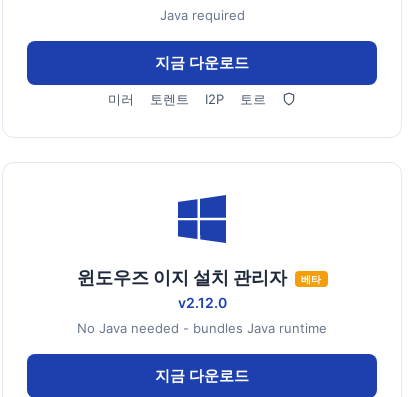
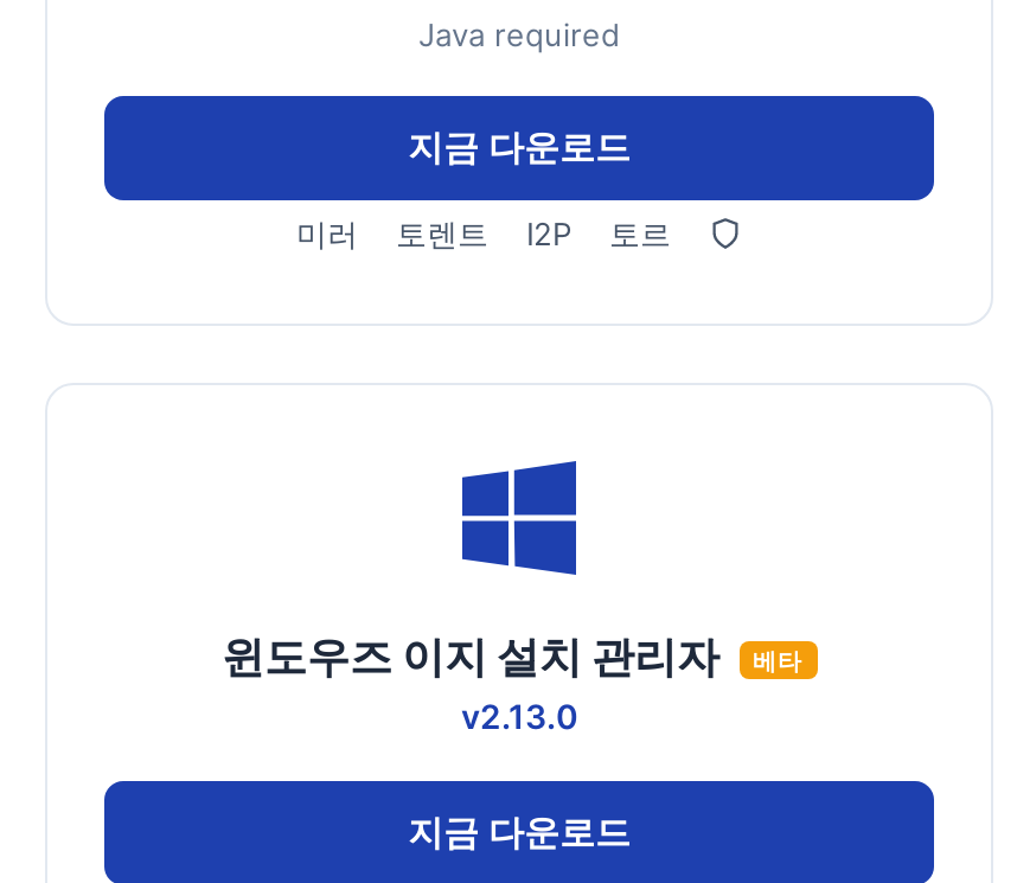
- v2.12.0
- No Java needed - bundles Java runtime
+ v2.13.0
